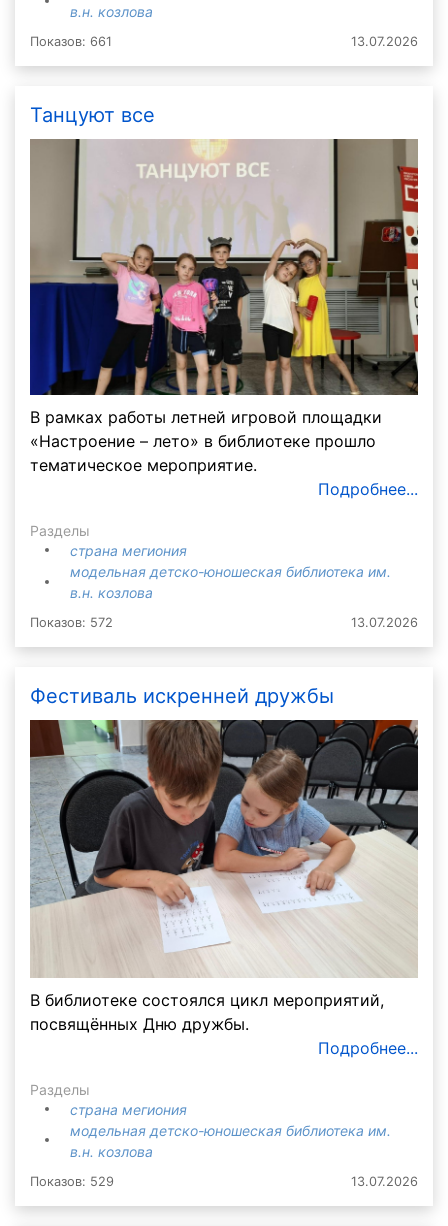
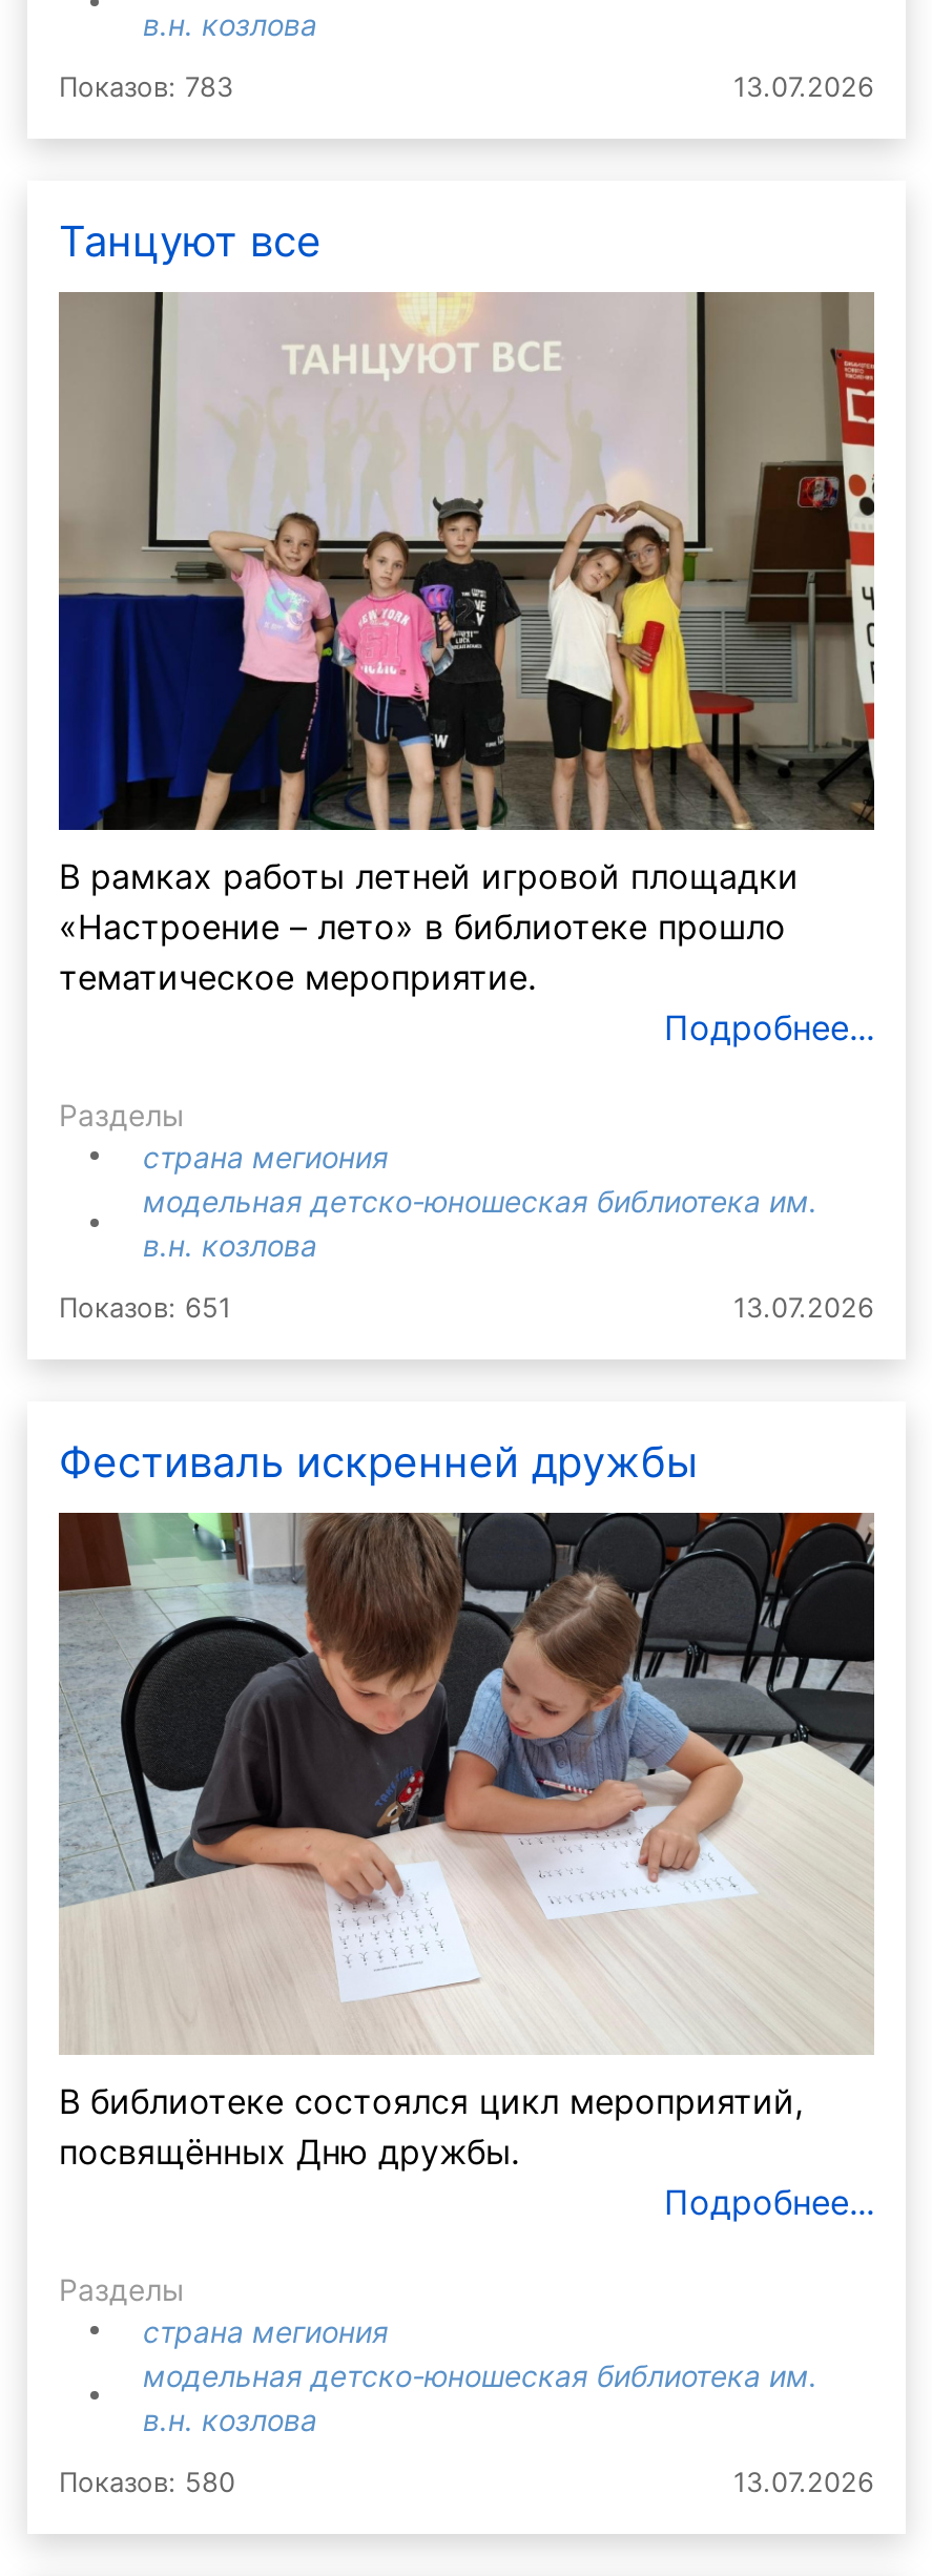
- Показов: 661
+ Показов: 783

- Показов: 572
+ Показов: 651

- Показов: 529
+ Показов: 580
